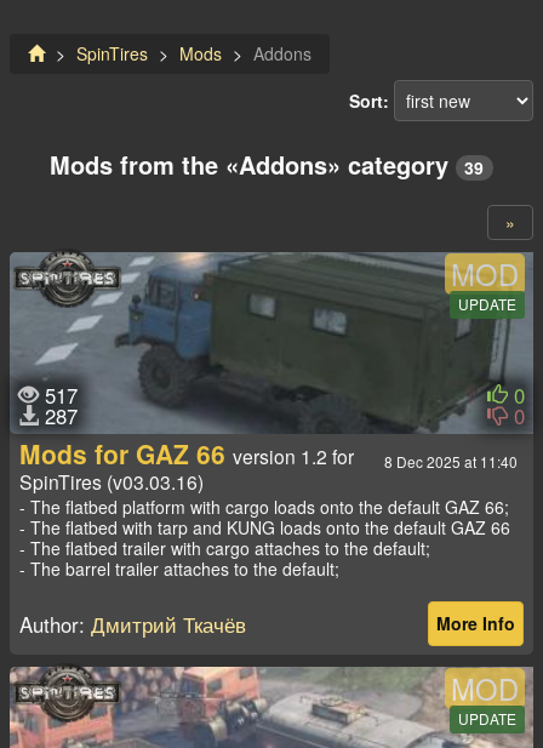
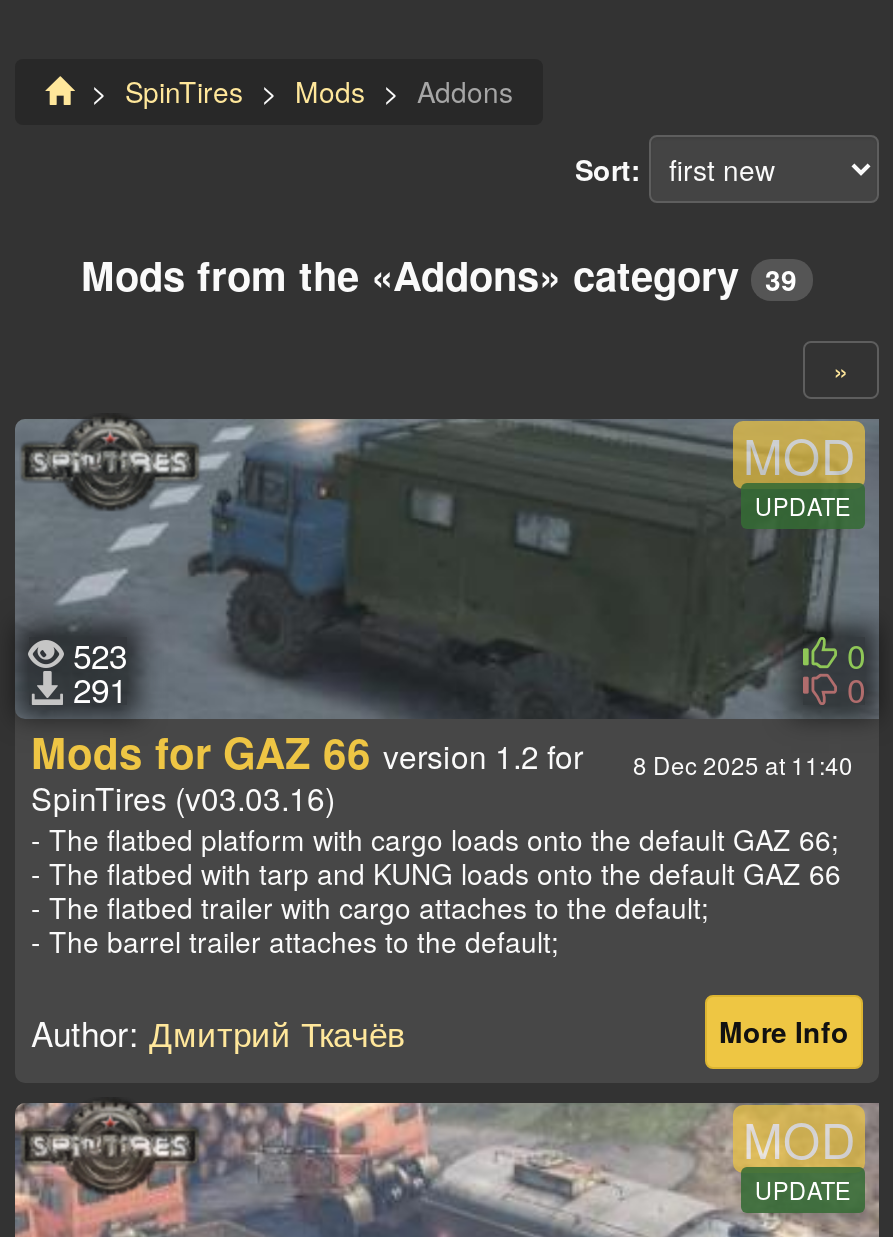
- 517
+ 523

- 287
+ 291
